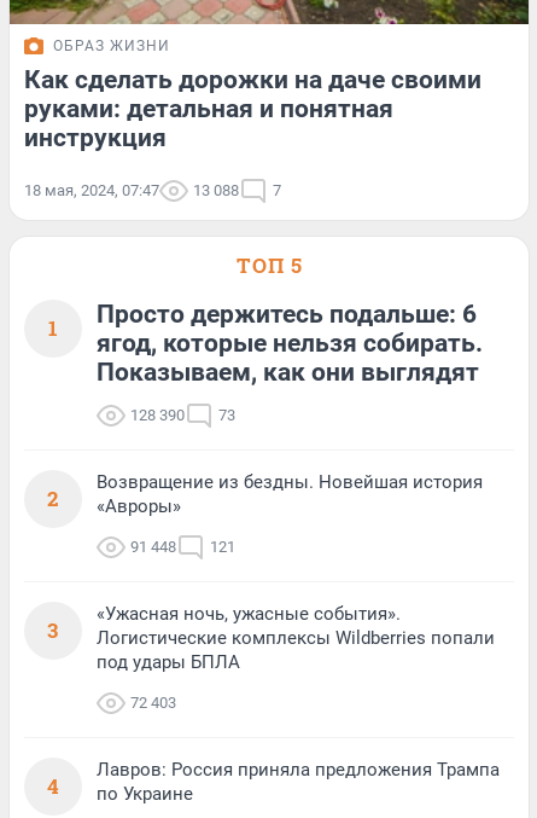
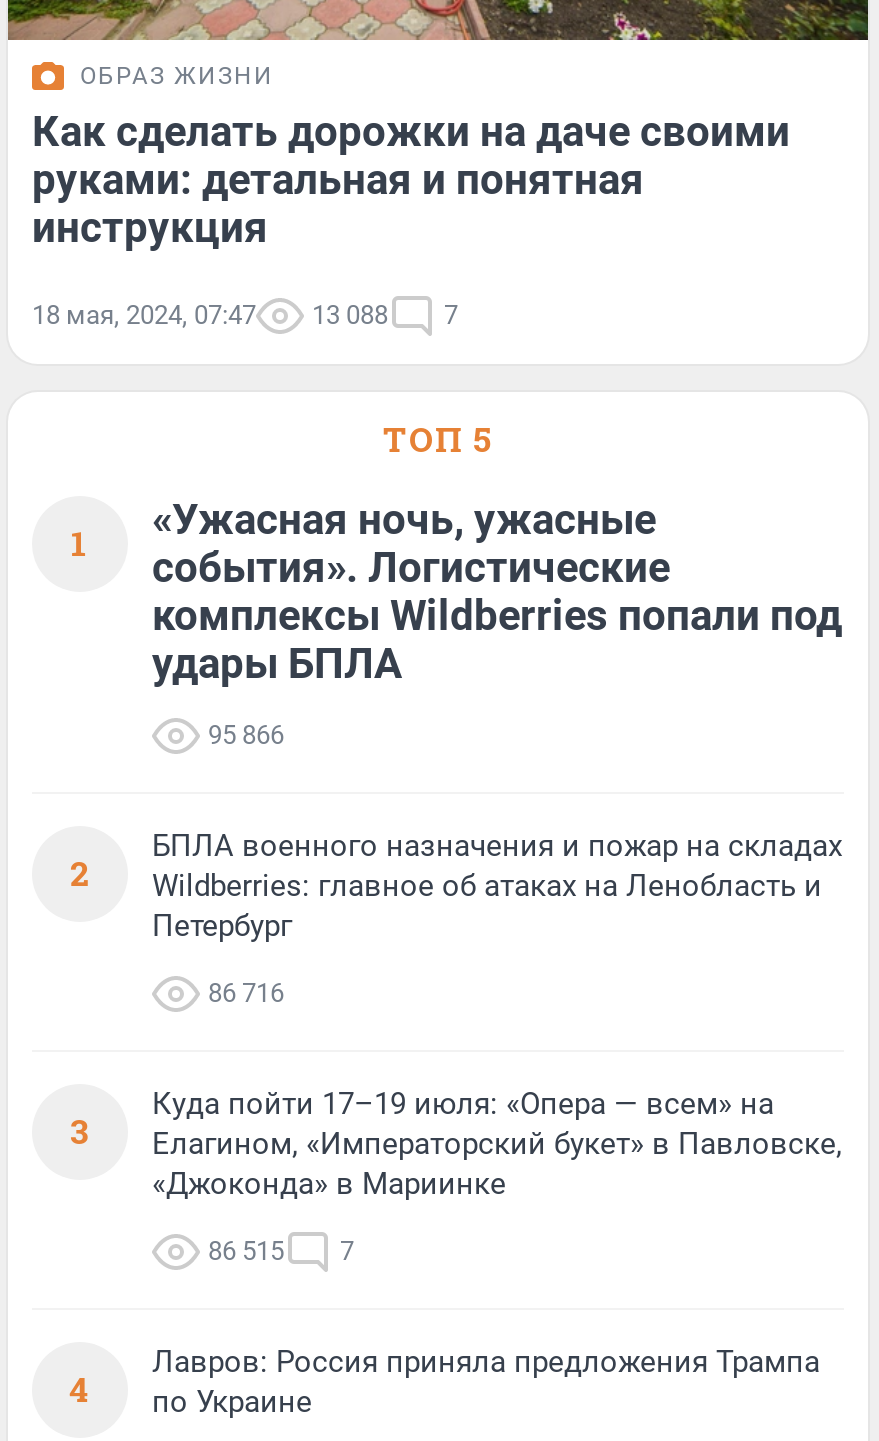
- Просто держитесь подальше: 6
- ягод, которые нельзя собирать.
- Показываем, как они выглядят
+ «Ужасная ночь, ужасные
+ события». Логистические
+ комплексы Wildberries попали под
+ удары БПЛА

- 128 390
- 73
+ 95 866

- Возвращение из бездны. Новейшая история
- «Авроры»
+ БПЛА военного назначения и пожар на складах
+ Wildberries: главное об атаках на Ленобласть и
+ Петербург

- 91 448
- 121
+ 86 716

- «Ужасная ночь, ужасные события».
- Логистические комплексы Wildberries попали
- под удары БПЛА
+ Куда пойти 17–19 июля: «Опера — всем» на
+ Елагином, «Императорский букет» в Павловске,
+ «Джоконда» в Мариинке

- 72 403
+ 86 515
+ 7
